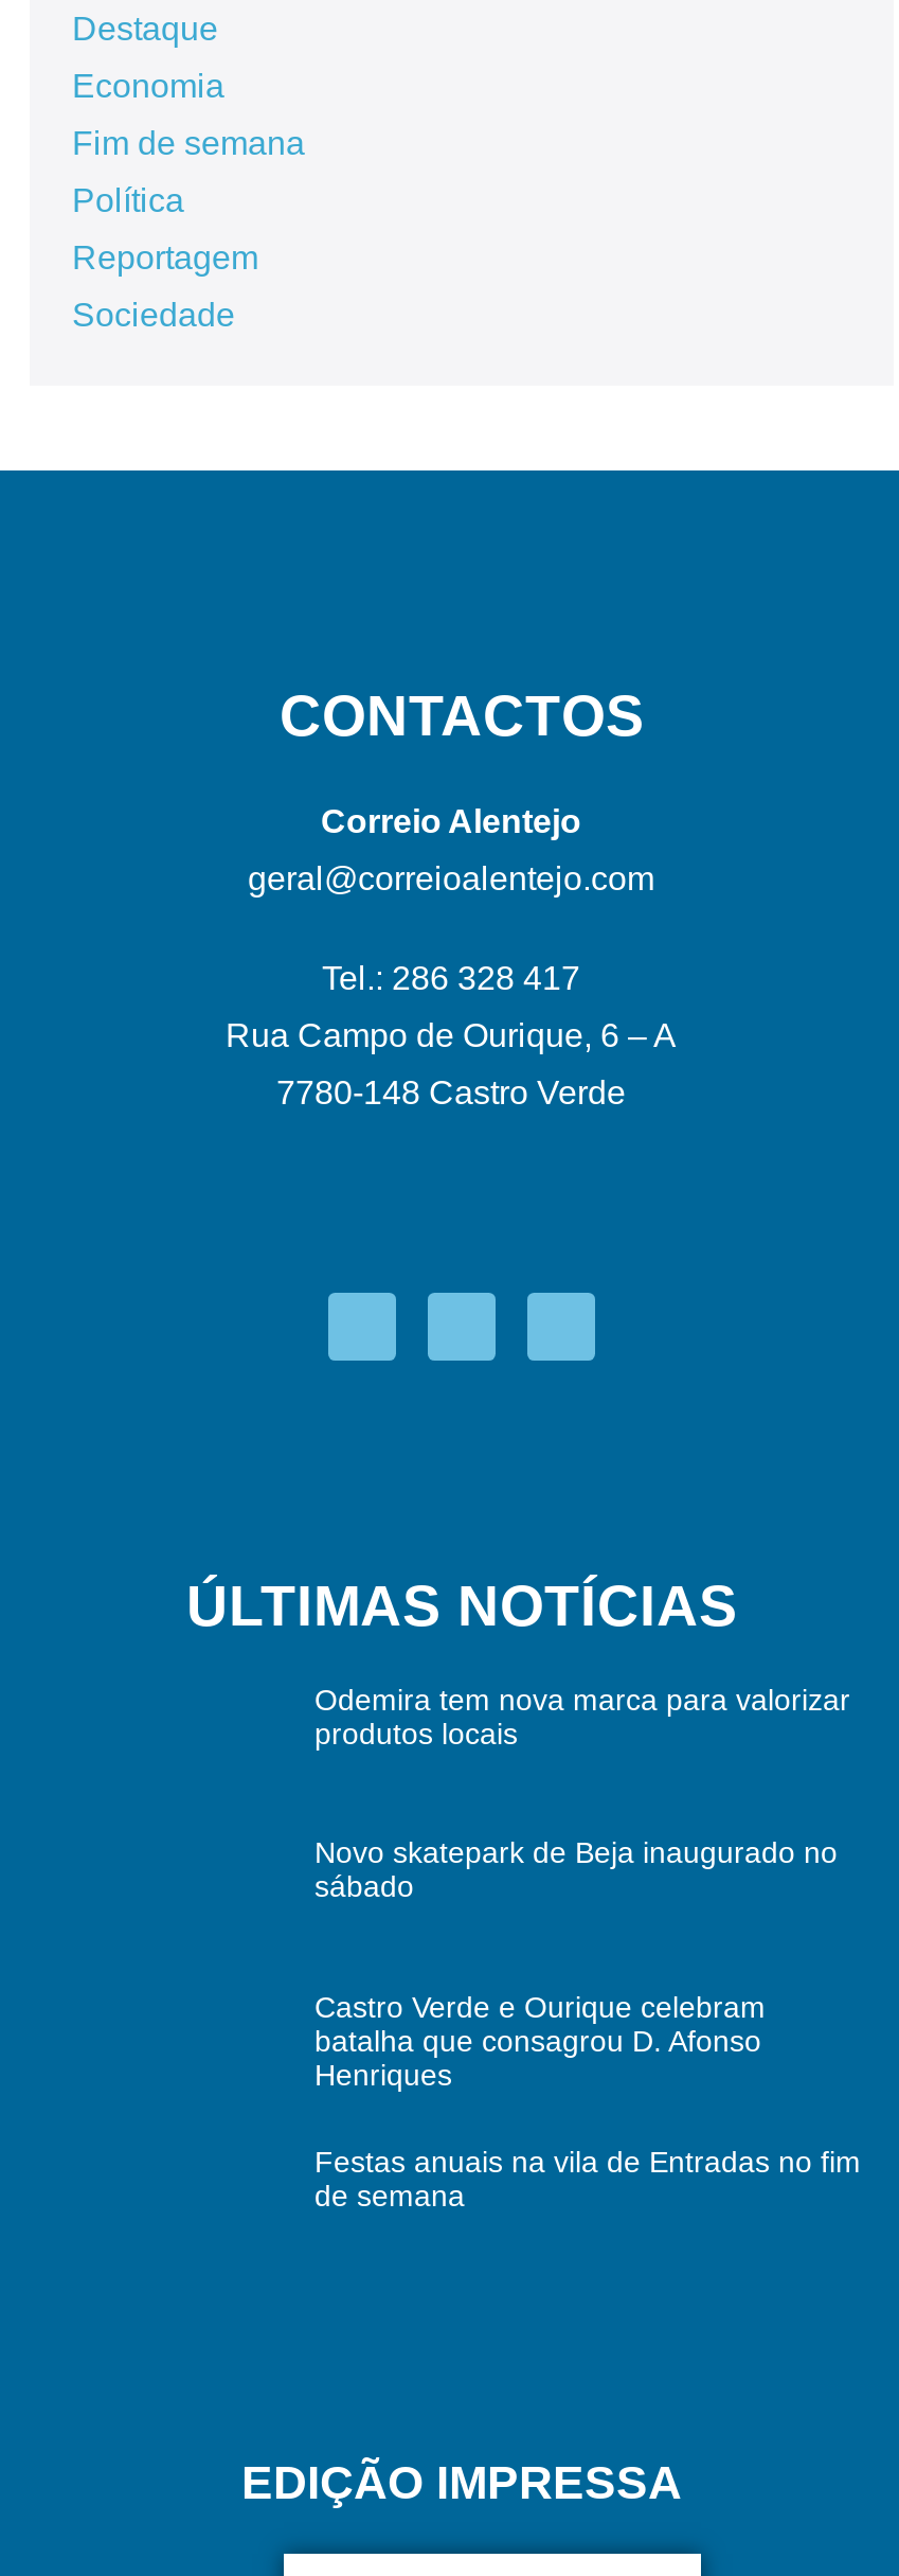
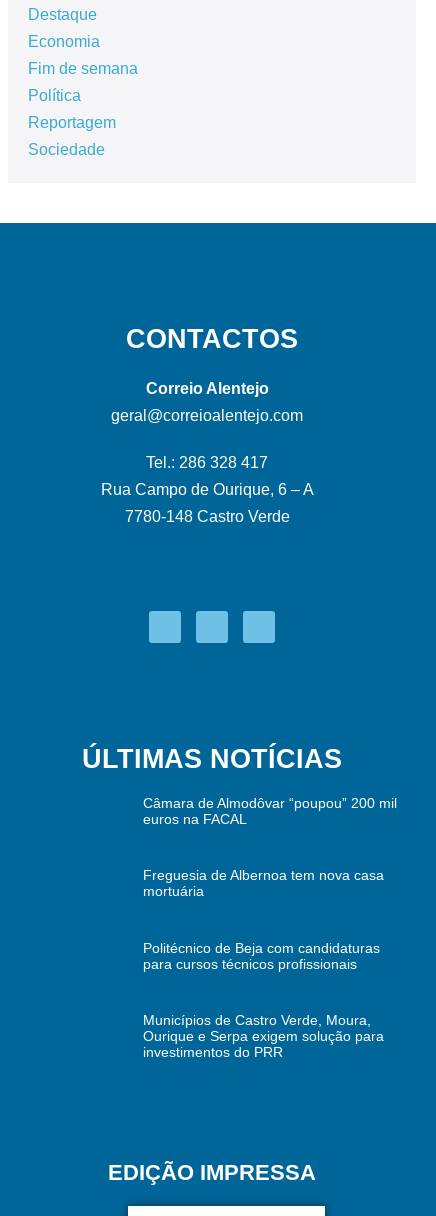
- Odemira tem nova marca para valorizar
- produtos locais
+ Câmara de Almodôvar “poupou” 200 mil
+ euros na FACAL

- Novo skatepark de Beja inaugurado no
- sábado
+ Freguesia de Albernoa tem nova casa
+ mortuária

- Castro Verde e Ourique celebram
- batalha que consagrou D. Afonso
- Henriques
+ Politécnico de Beja com candidaturas
+ para cursos técnicos profissionais

- Festas anuais na vila de Entradas no fim
- de semana
+ Municípios de Castro Verde, Moura,
+ Ourique e Serpa exigem solução para
+ investimentos do PRR
